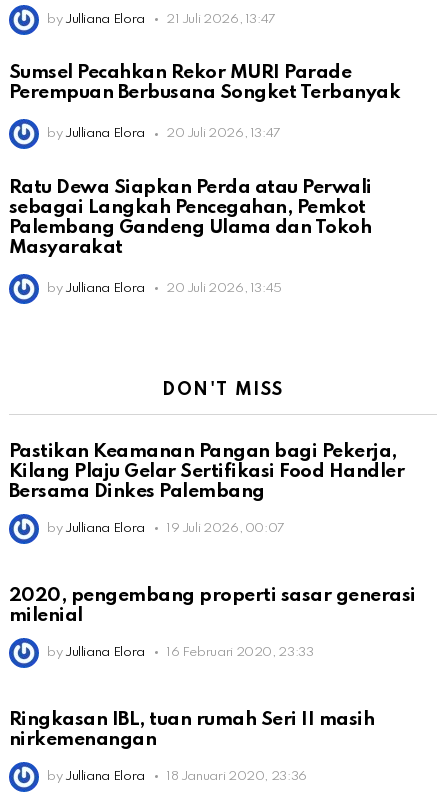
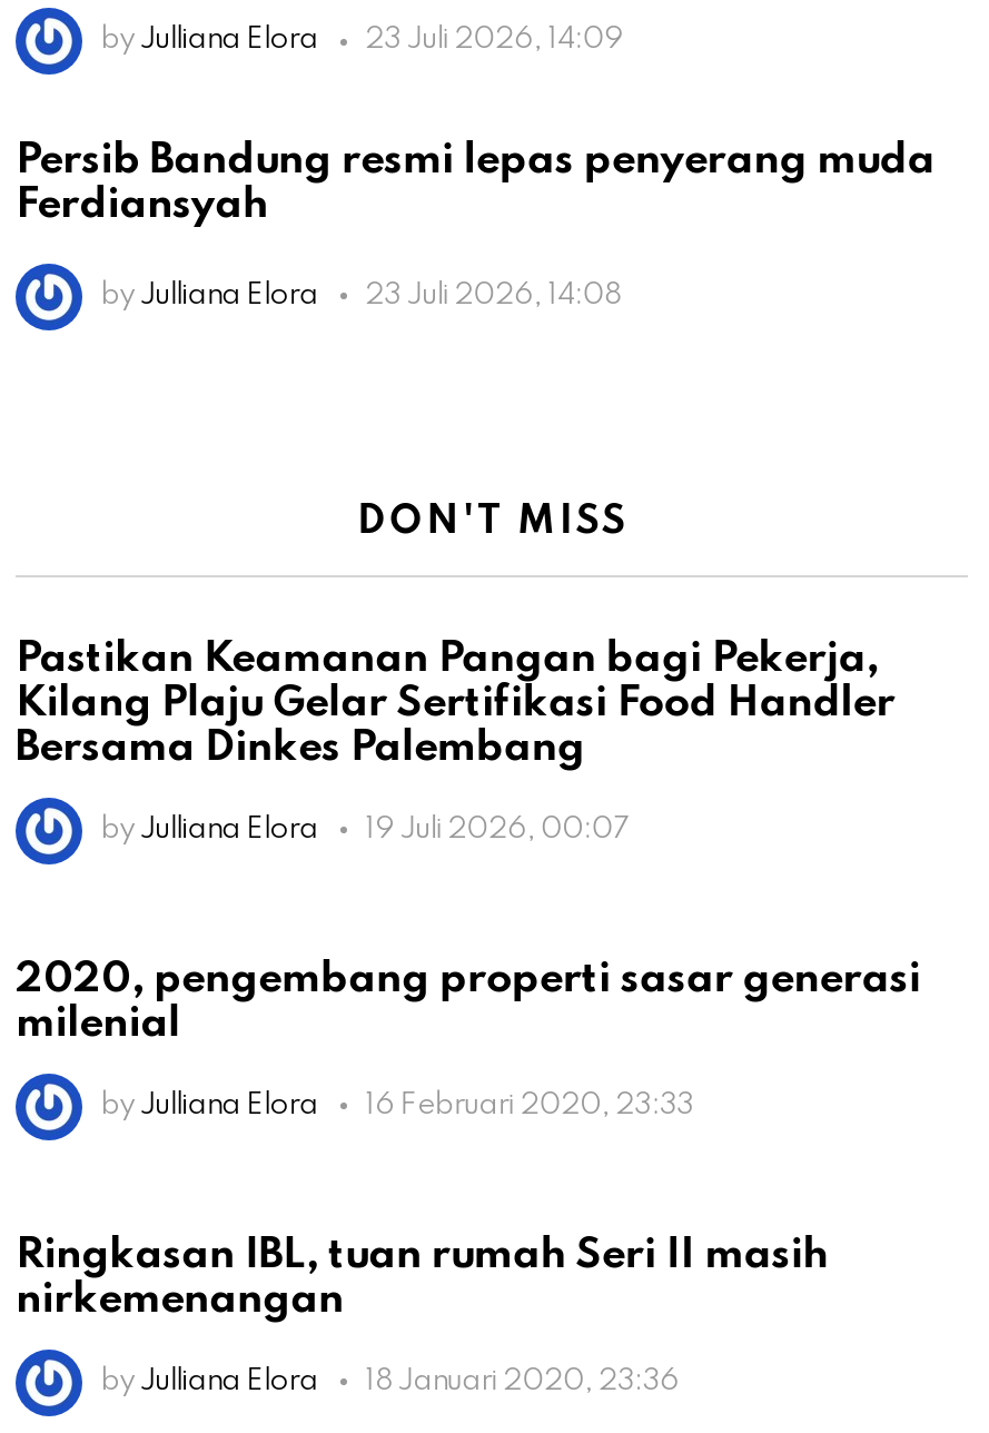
- by Julliana Elora 21 Juli 2026, 13:47
+ by Julliana Elora 23 Juli 2026, 14:09

- Sumsel Pecahkan Rekor MURI Parade
- Perempuan Berbusana Songket Terbanyak
+ Persib Bandung resmi lepas penyerang muda
+ Ferdiansyah

- 20 Juli 2026, 13:47
- Ratu Dewa Siapkan Perda atau Perwali
- sebagai Langkah Pencegahan, Pemkot
- Palembang Gandeng Ulama dan Tokoh
- Masyarakat
- by Julliana Elora
- 20 Juli 2026, 13:45
+ 23 Juli 2026, 14:08
